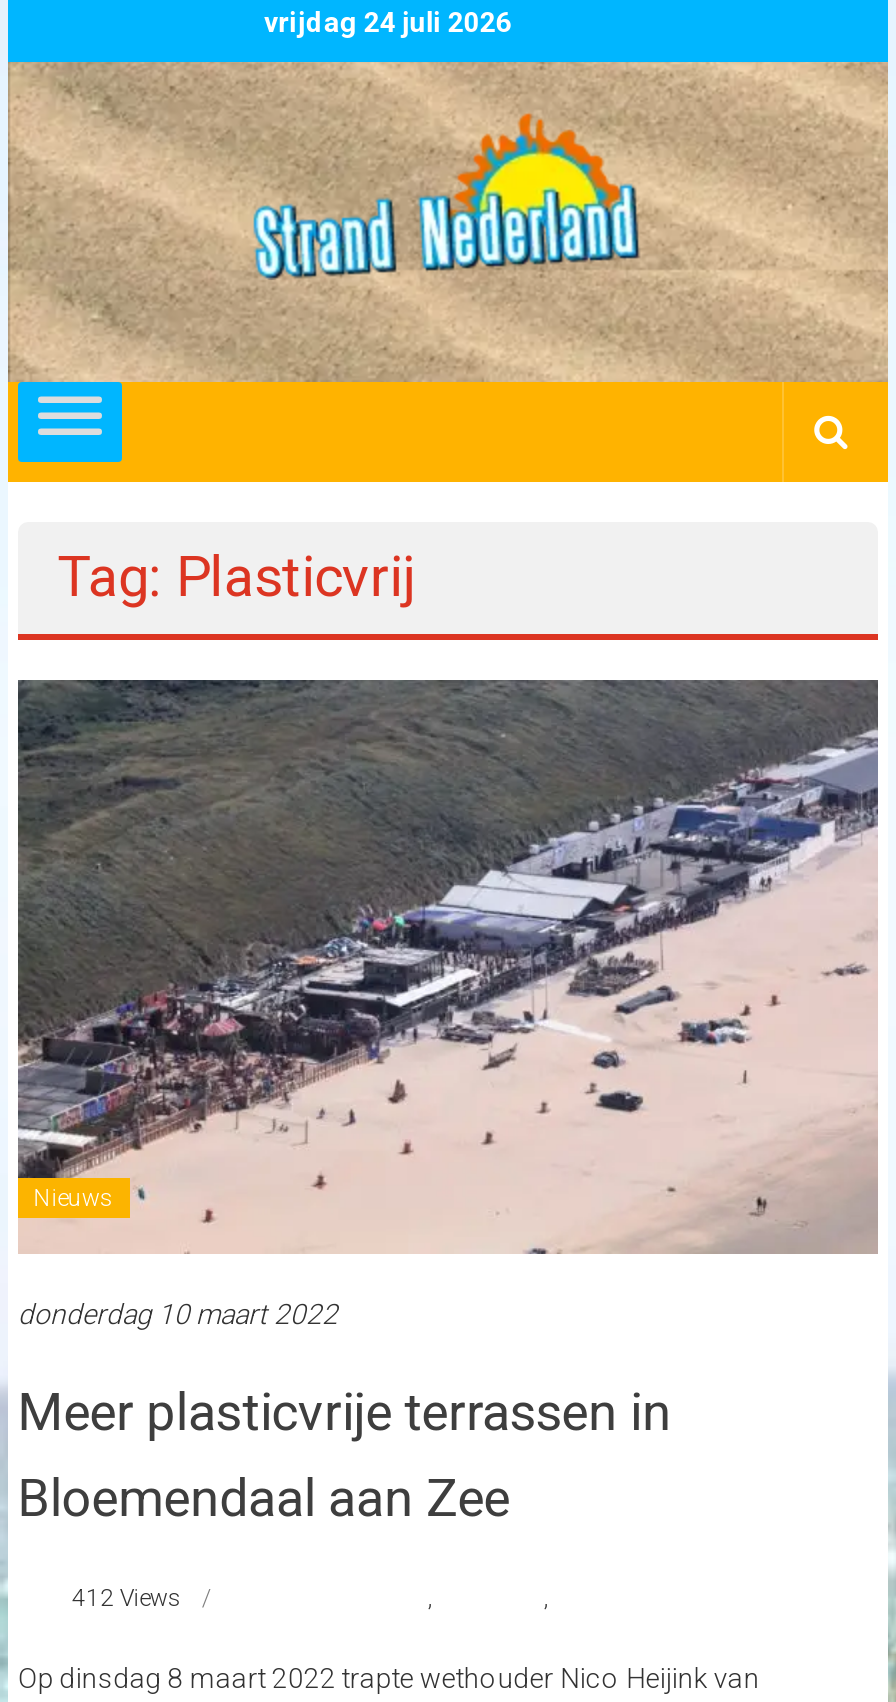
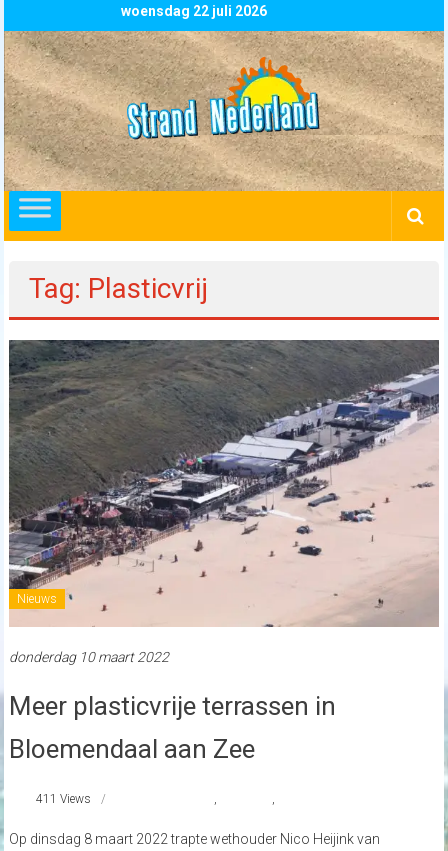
- vrijdag 24 juli 2026
+ woensdag 22 juli 2026

- 412 Views
+ 411 Views
